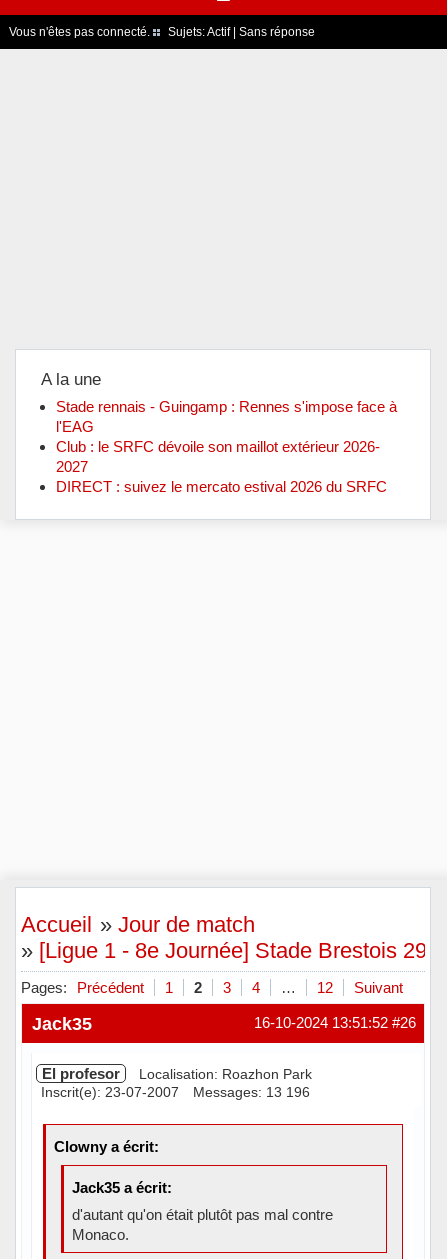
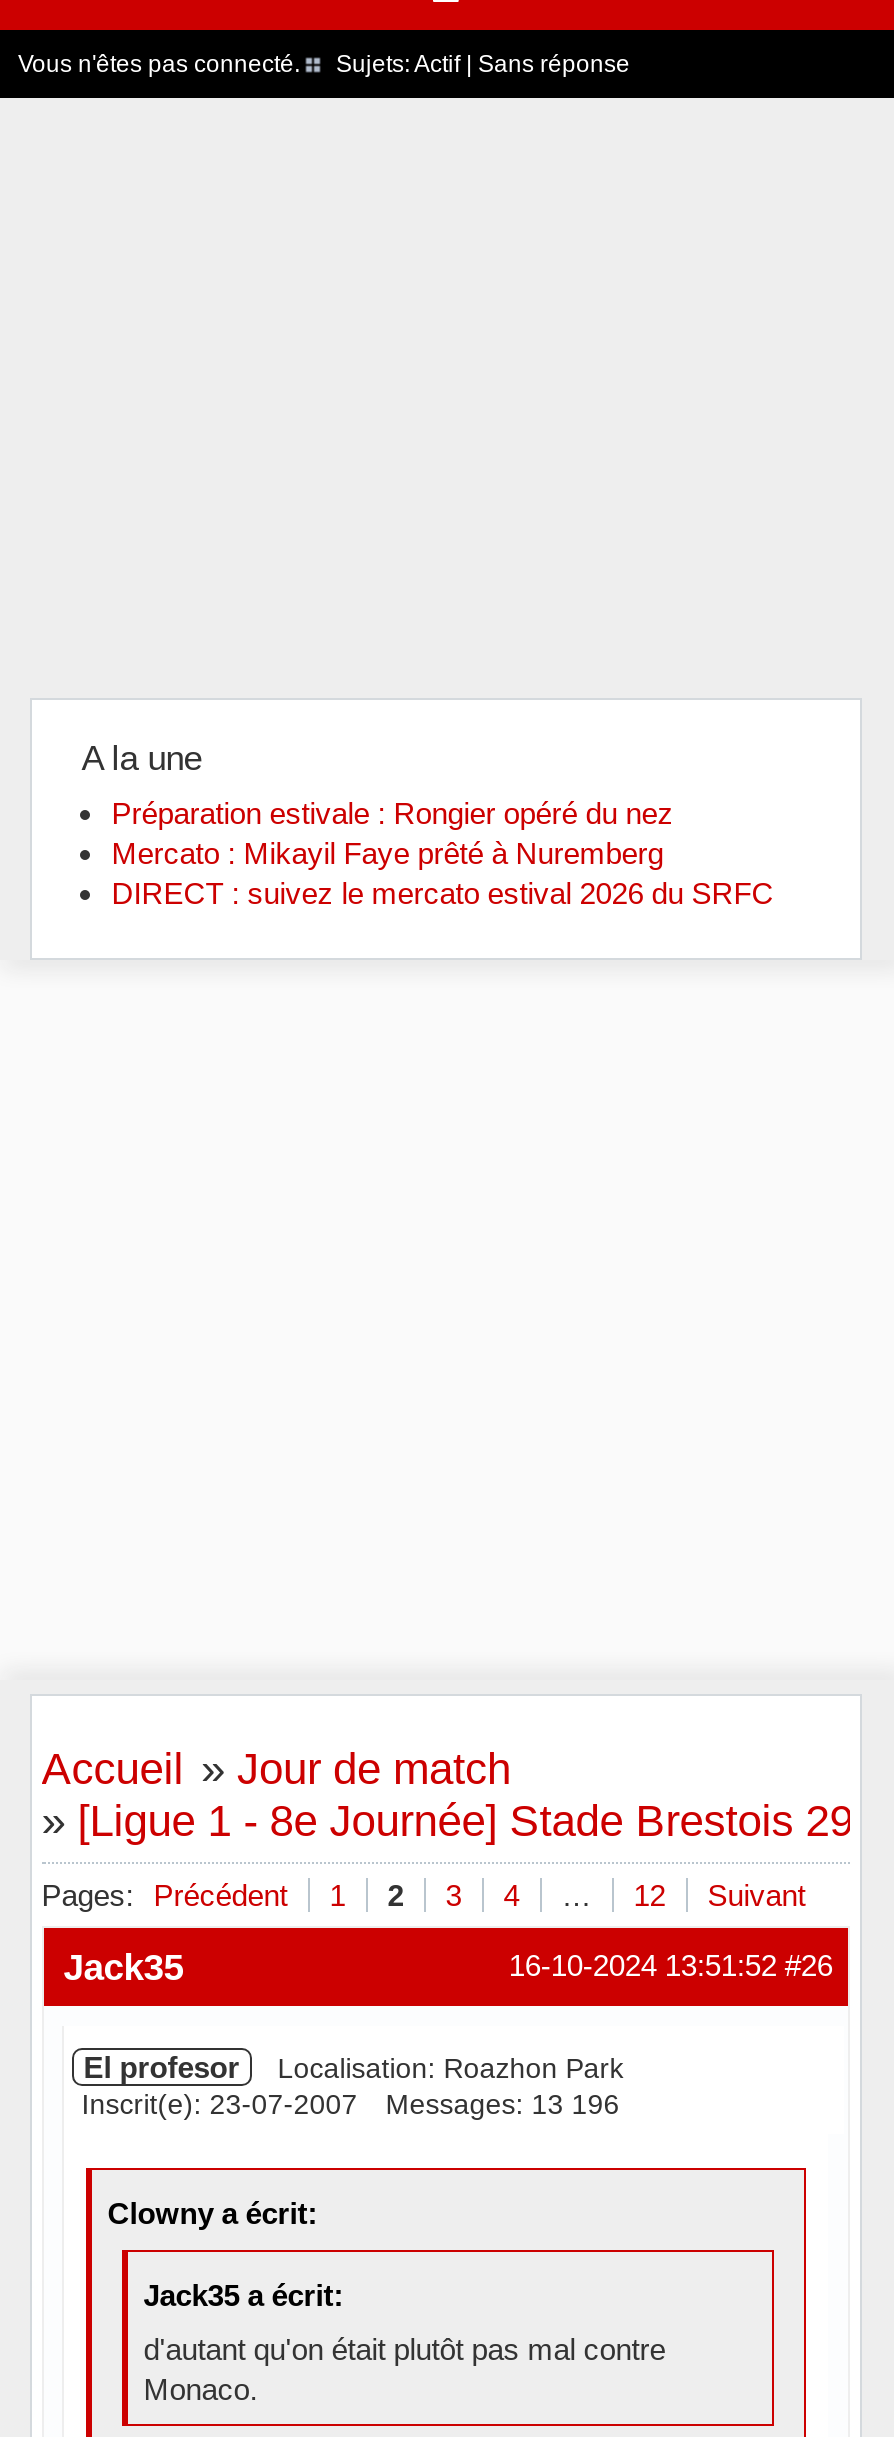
- Stade rennais - Guingamp : Rennes s'impose face à
- l'EAG
- Club : le SRFC dévoile son maillot extérieur 2026-
- 2027
+ Préparation estivale : Rongier opéré du nez
+ Mercato : Mikayil Faye prêté à Nuremberg
